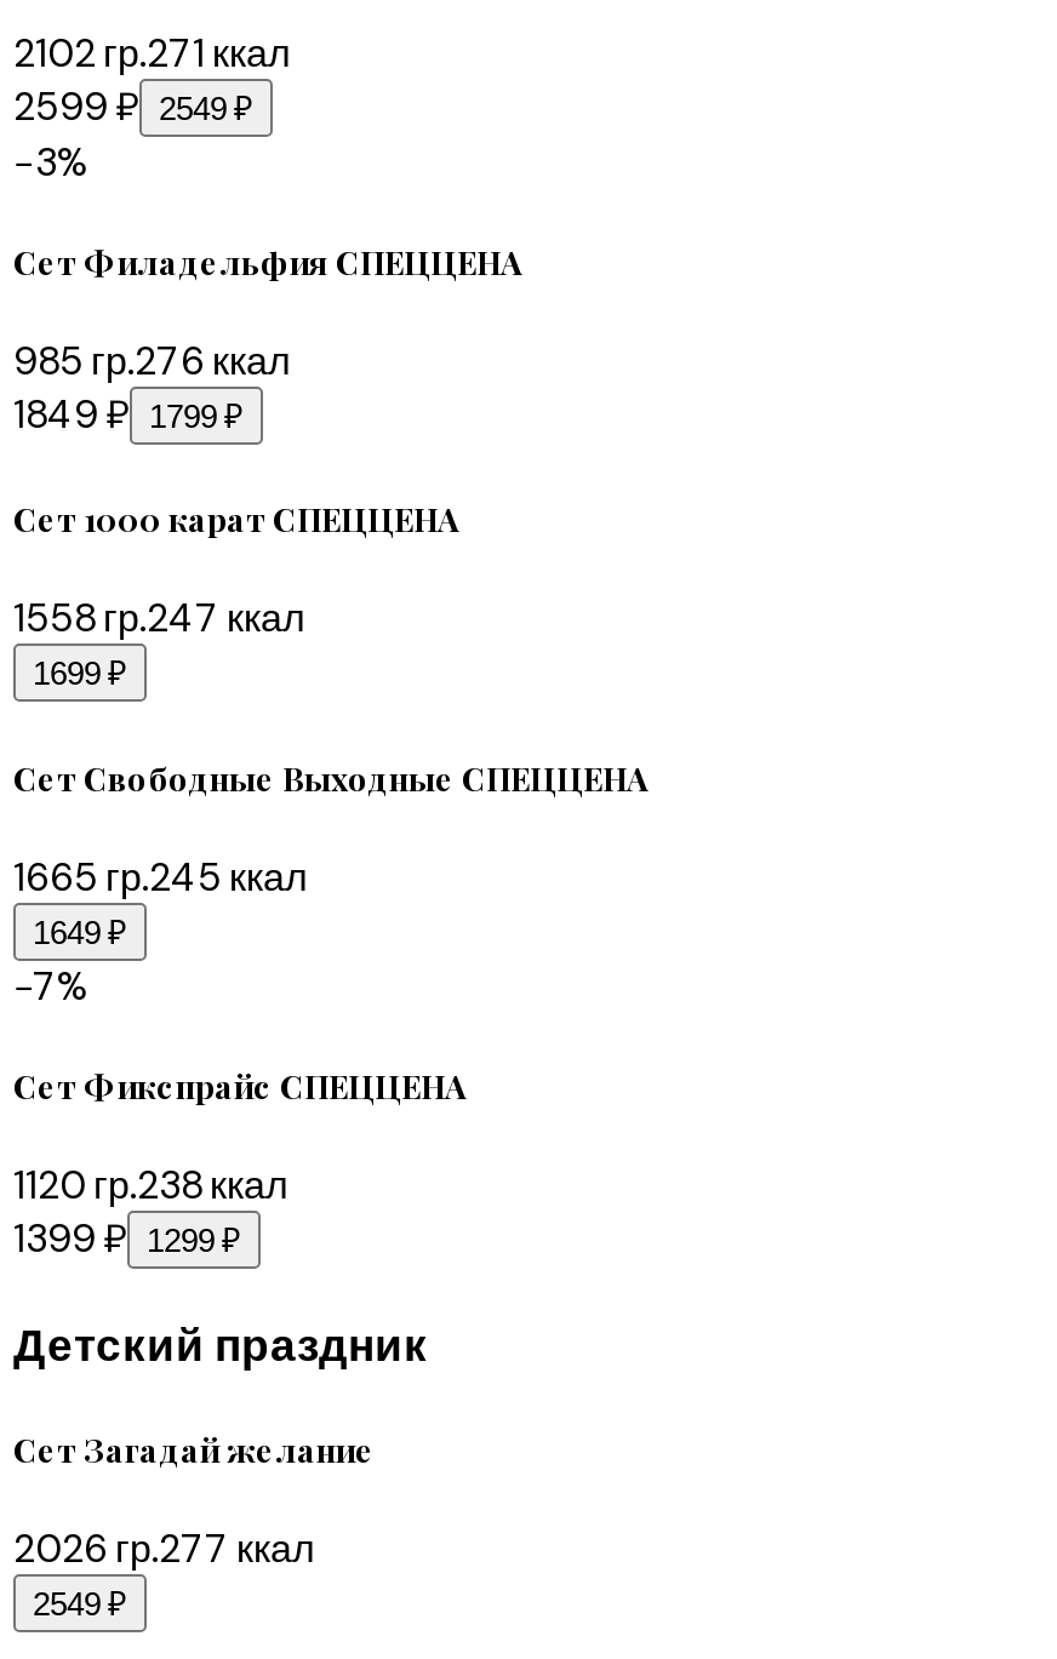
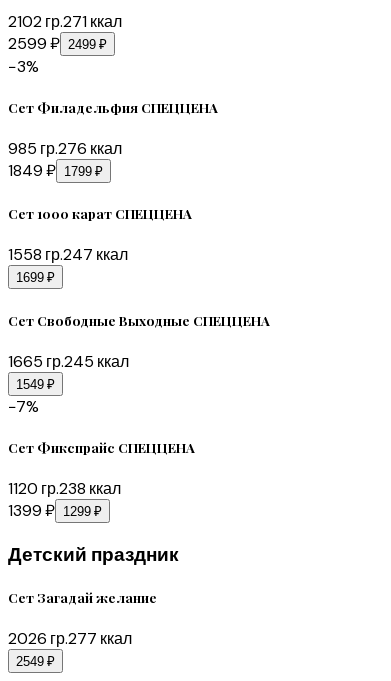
- 2599 ₽ 2549 ₽
+ 2599 ₽ 2499 ₽

- 1649 ₽
+ 1549 ₽
